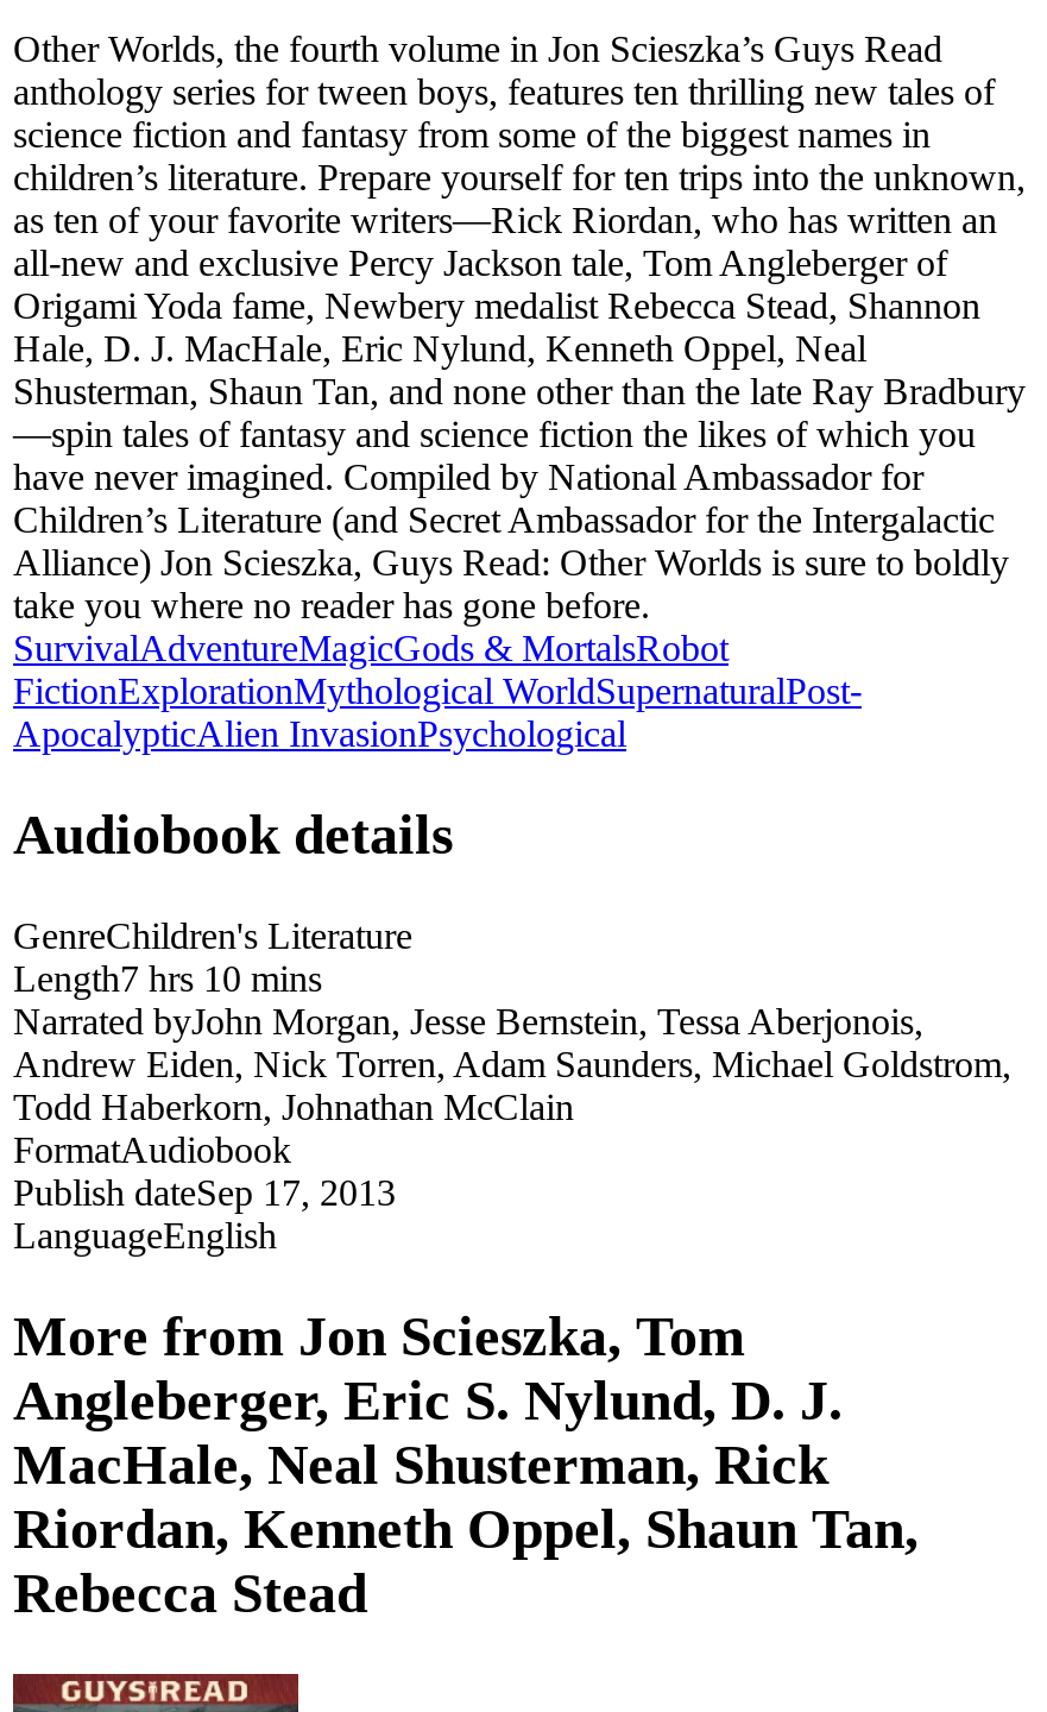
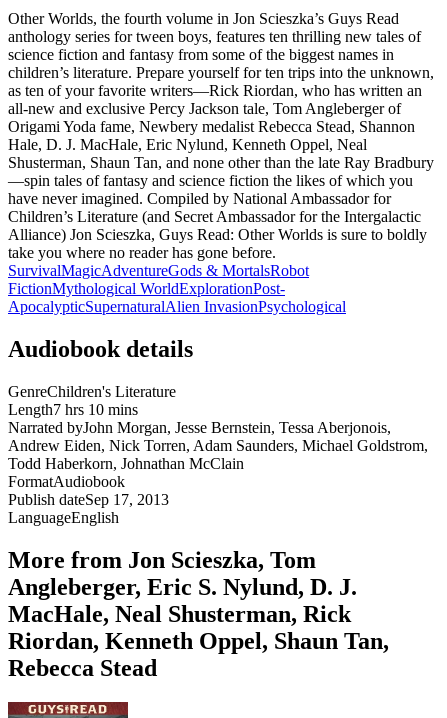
- SurvivalAdventureMagicGods & MortalsRobot
- FictionExplorationMythological WorldSupernaturalPost-
- ApocalypticAlien InvasionPsychological
+ SurvivalMagicAdventureGods & MortalsRobot
+ FictionMythological WorldExplorationPost-
+ ApocalypticSupernaturalAlien InvasionPsychological
